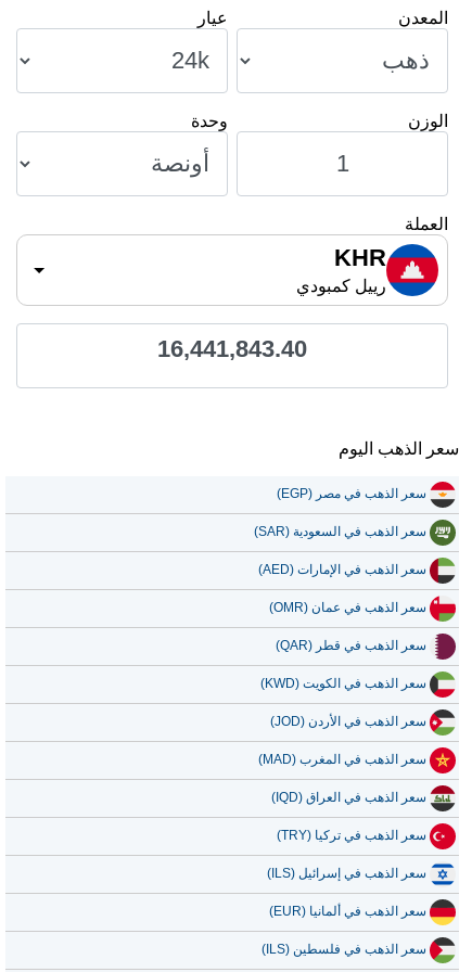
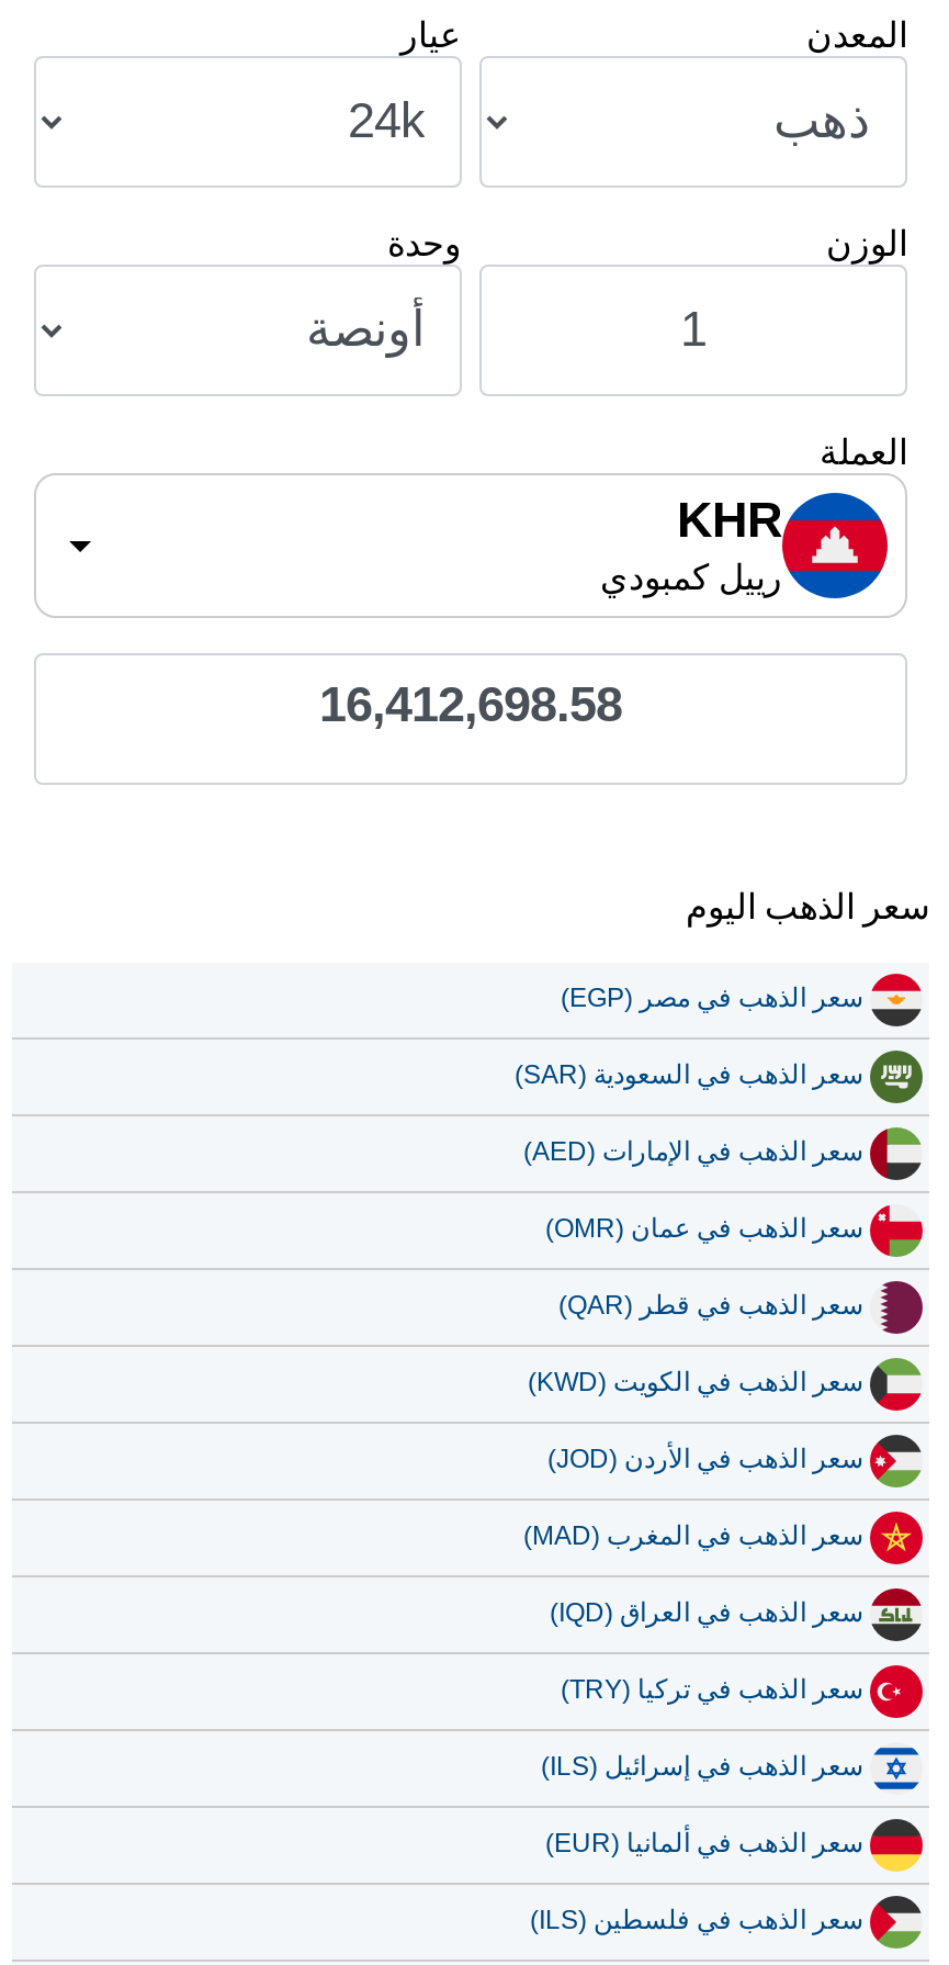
- 16,441,843.40
+ 16,412,698.58
